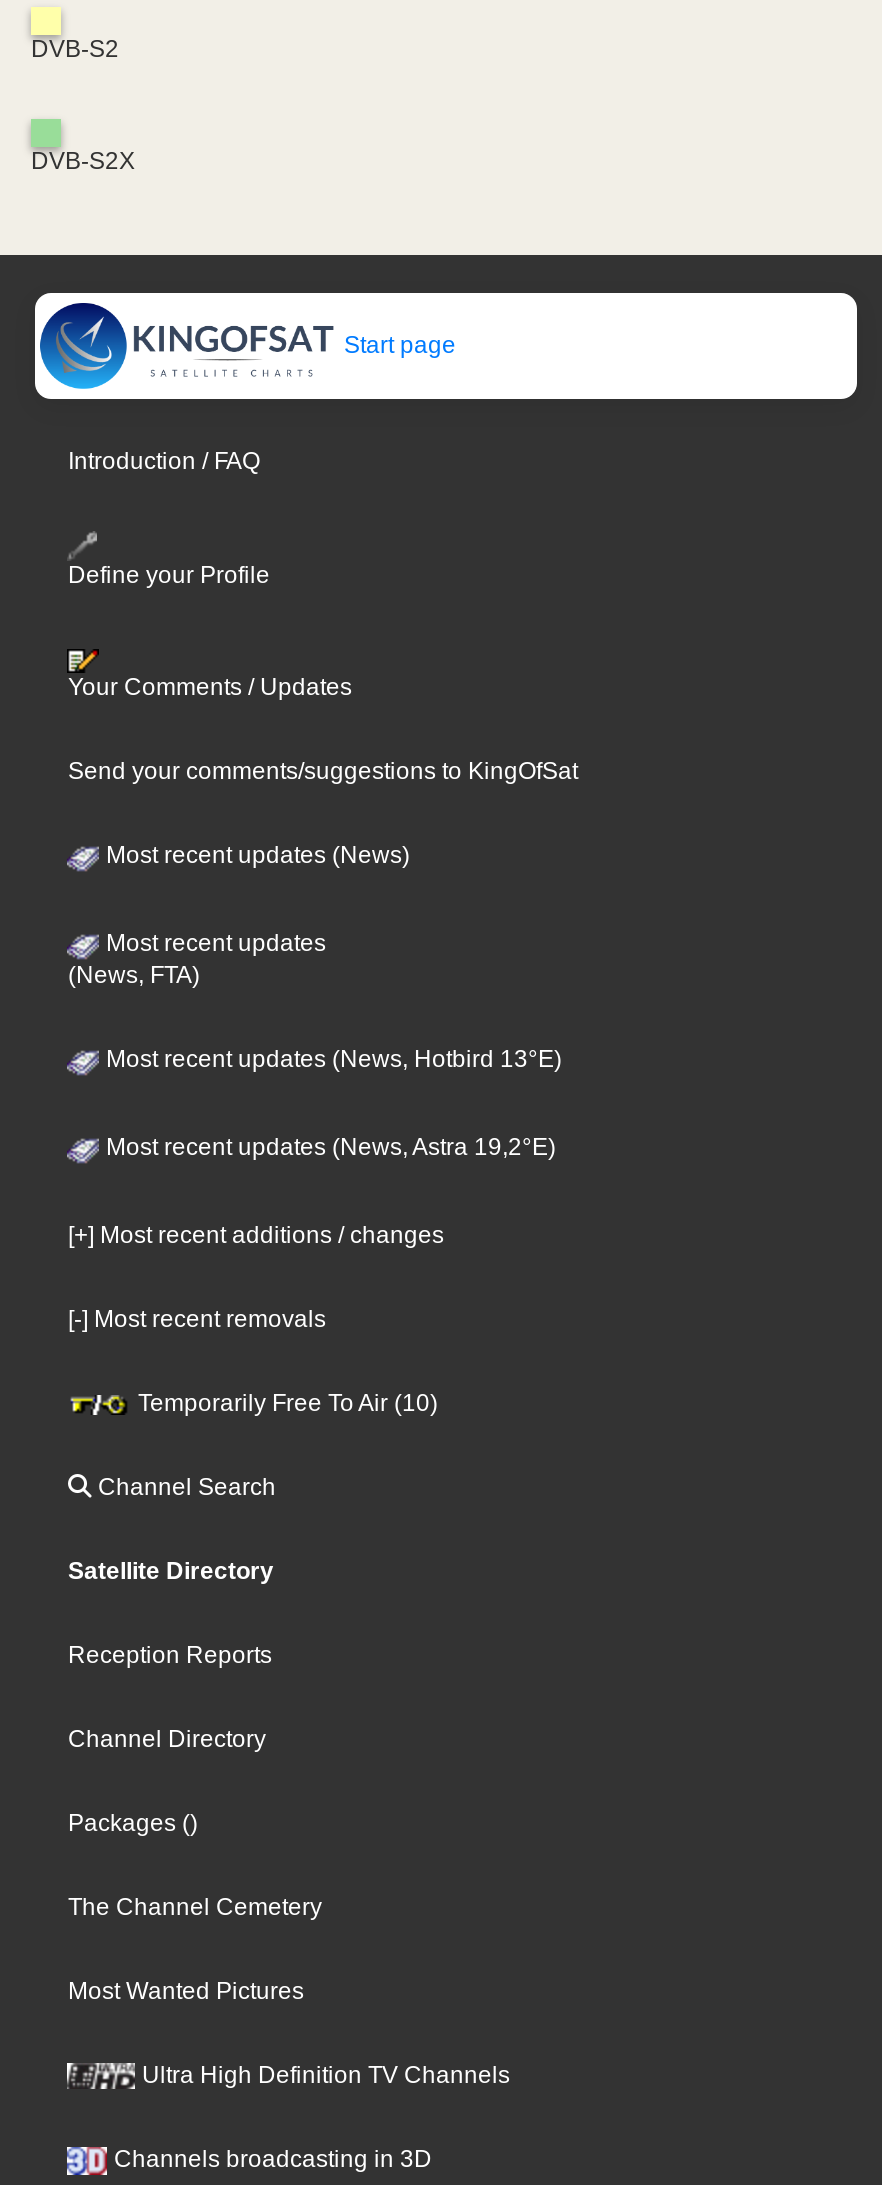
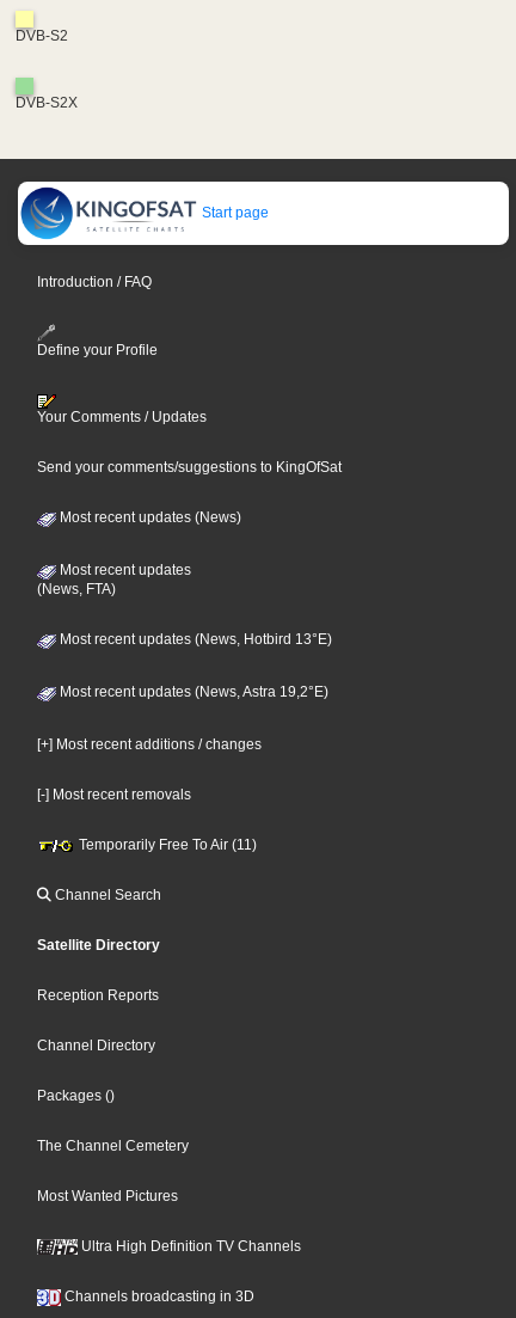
- Temporarily Free To Air (10)
+ Temporarily Free To Air (11)
